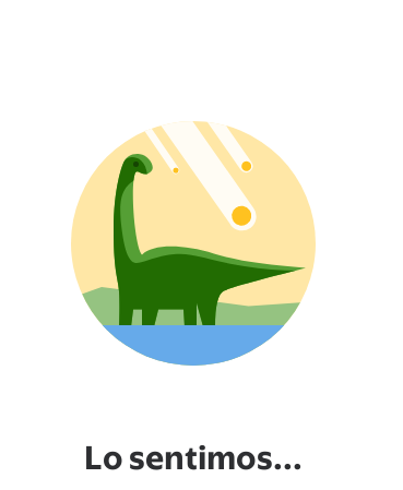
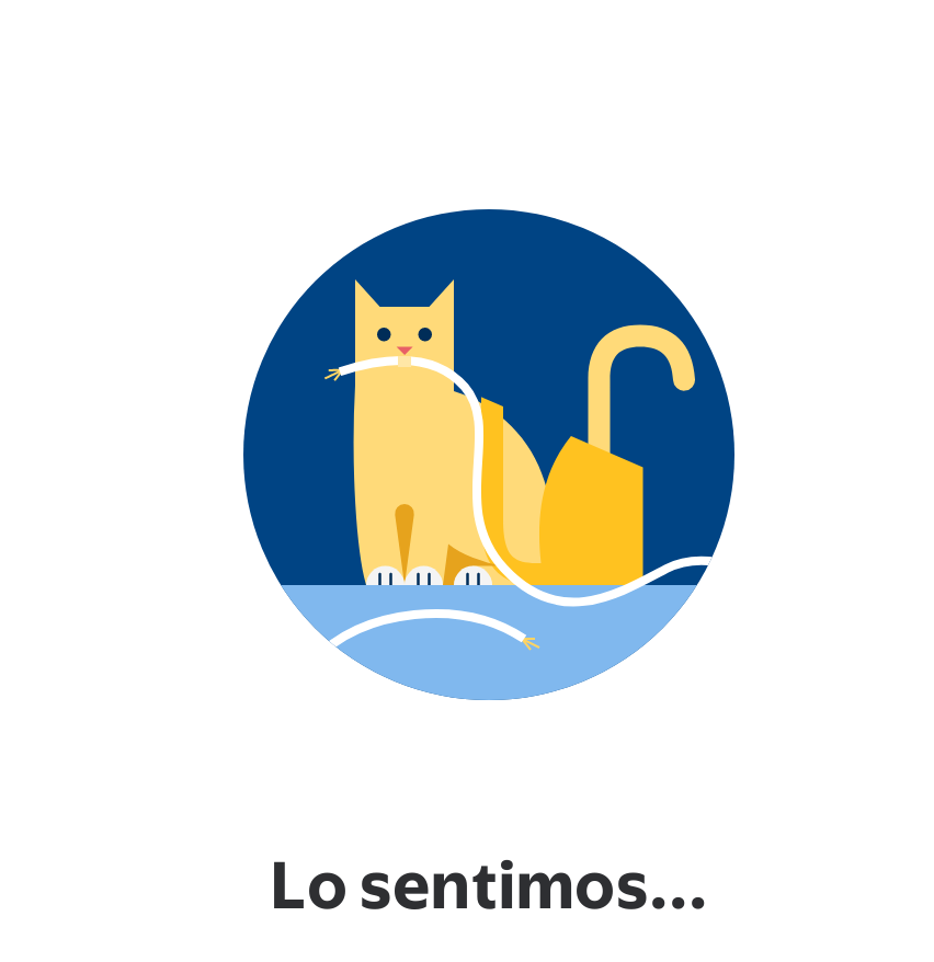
- [image]
+ [image]
